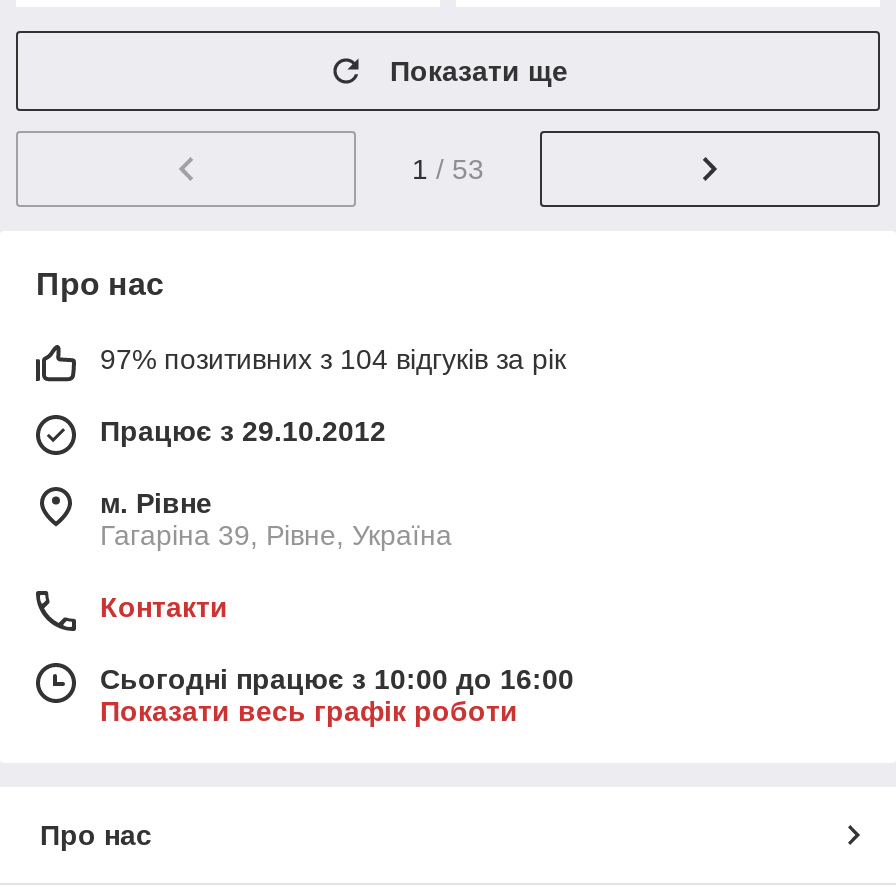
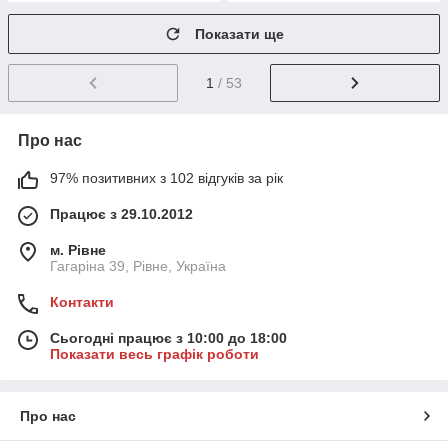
- 97% позитивних з 104 відгуків за рік
+ 97% позитивних з 102 відгуків за рік

- Сьогодні працює з 10:00 до 16:00
+ Сьогодні працює з 10:00 до 18:00
